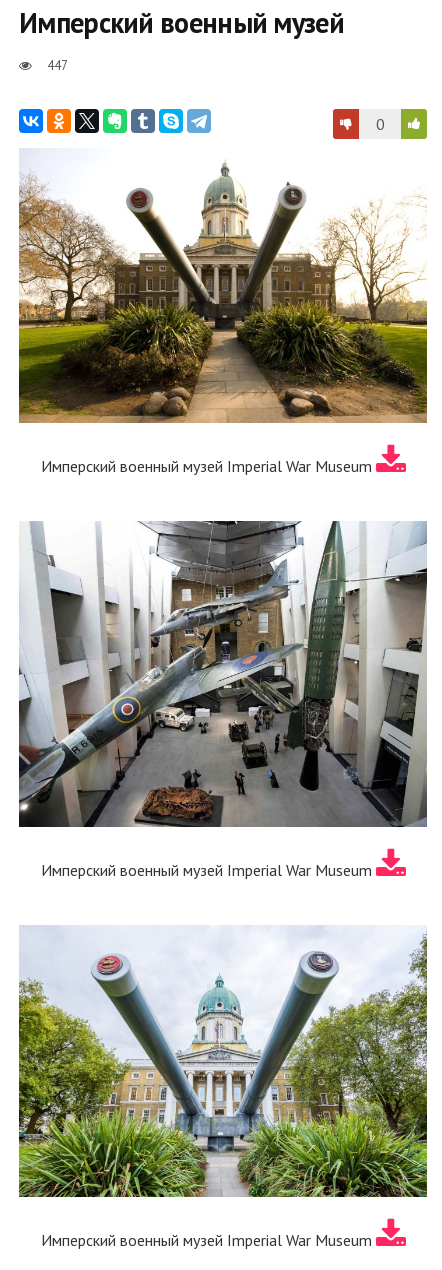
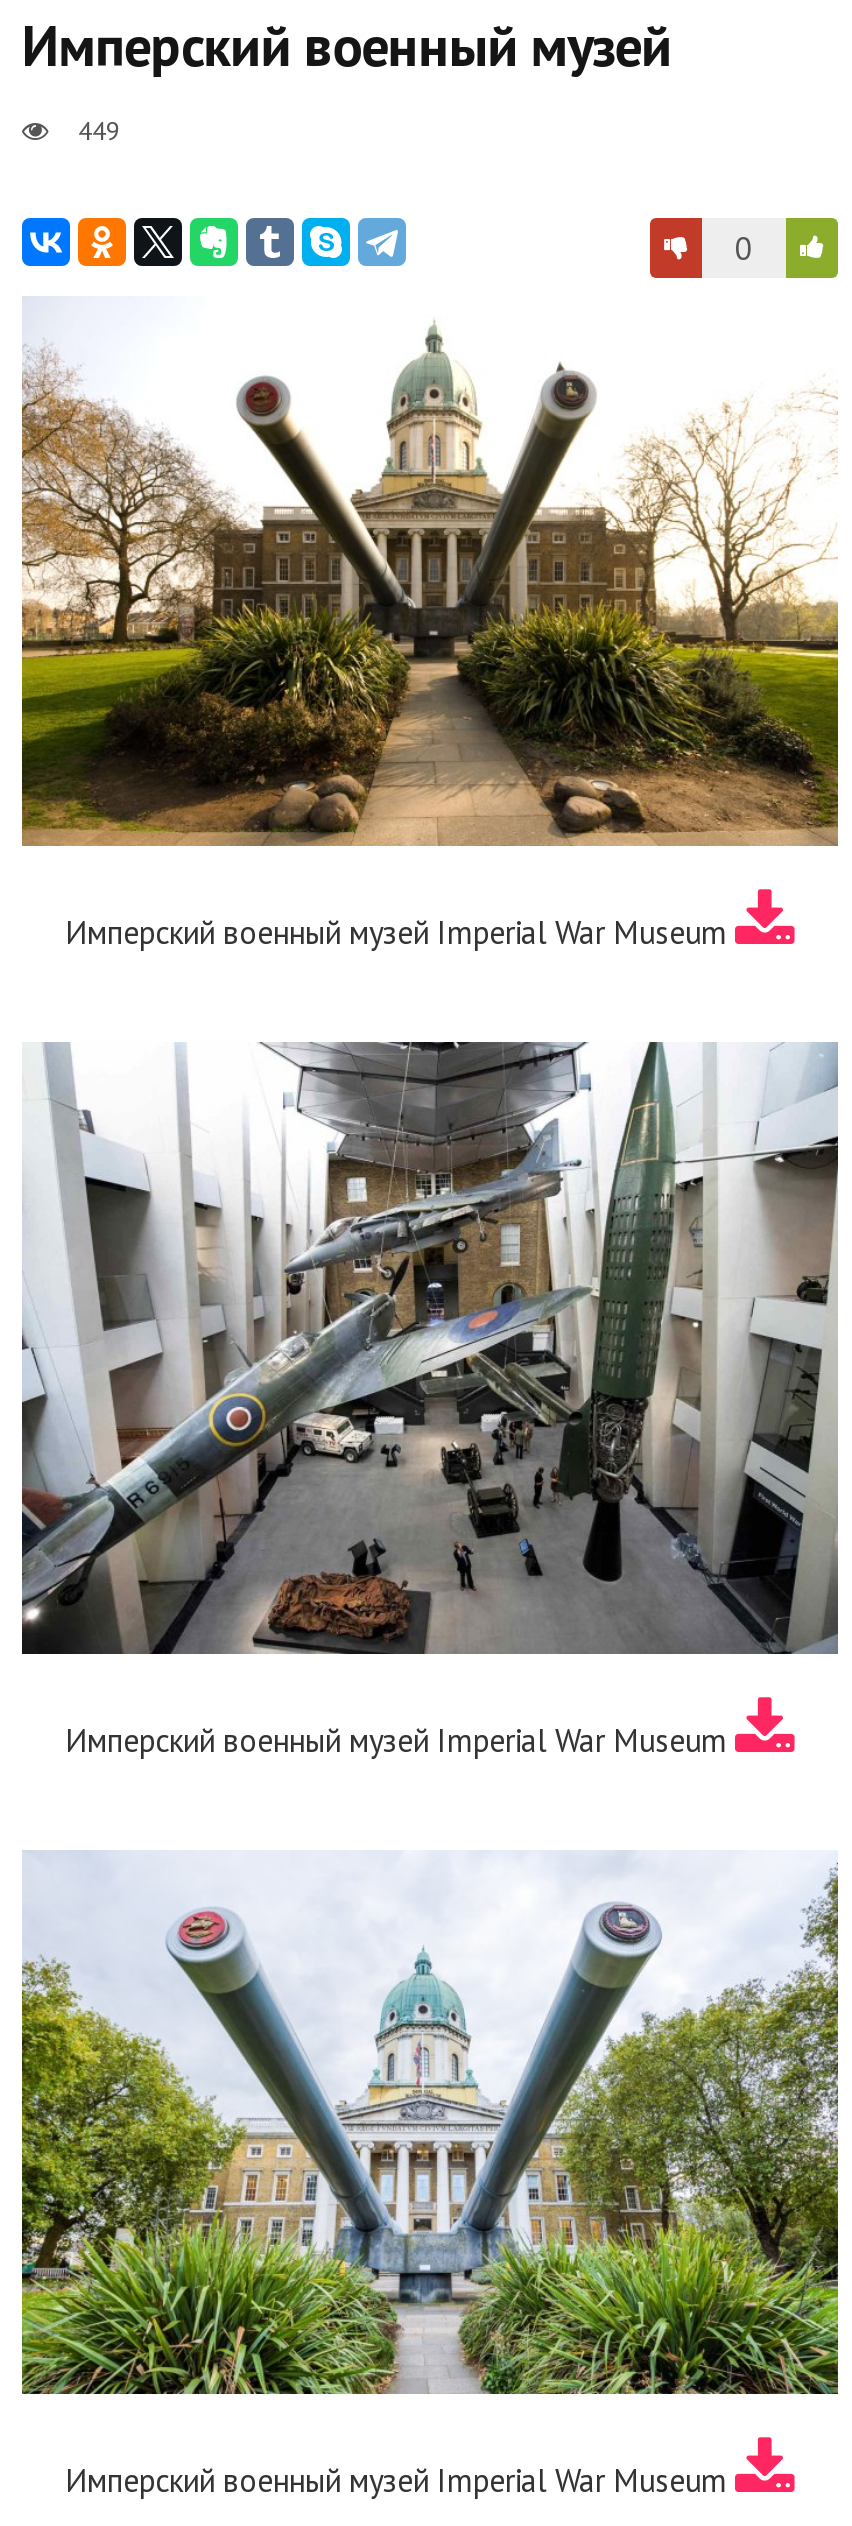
- 447
+ 449
